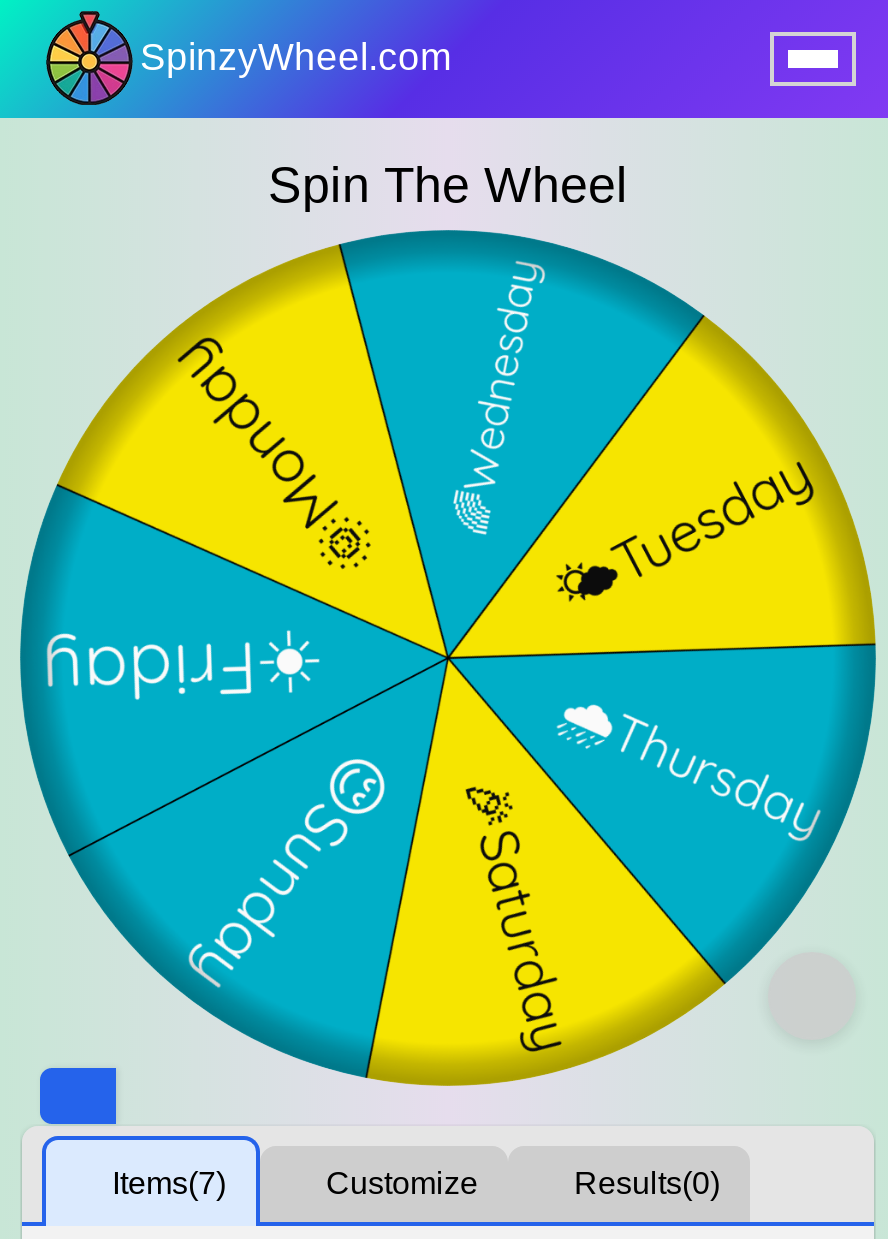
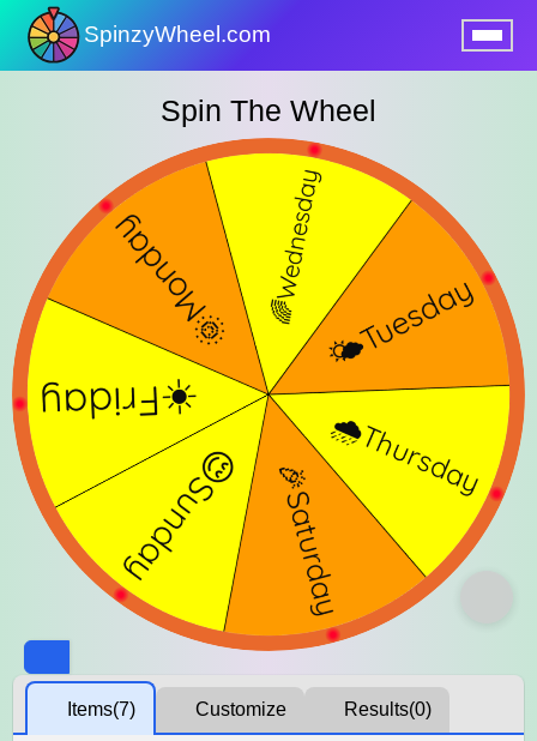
- [image]
+ [image]
